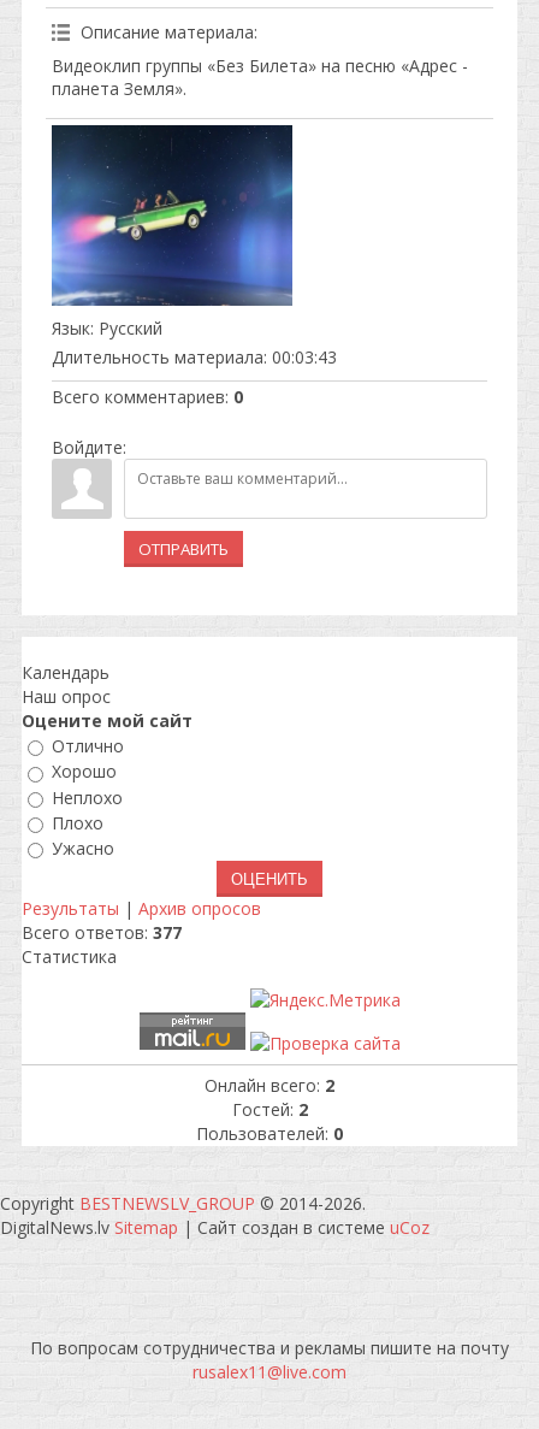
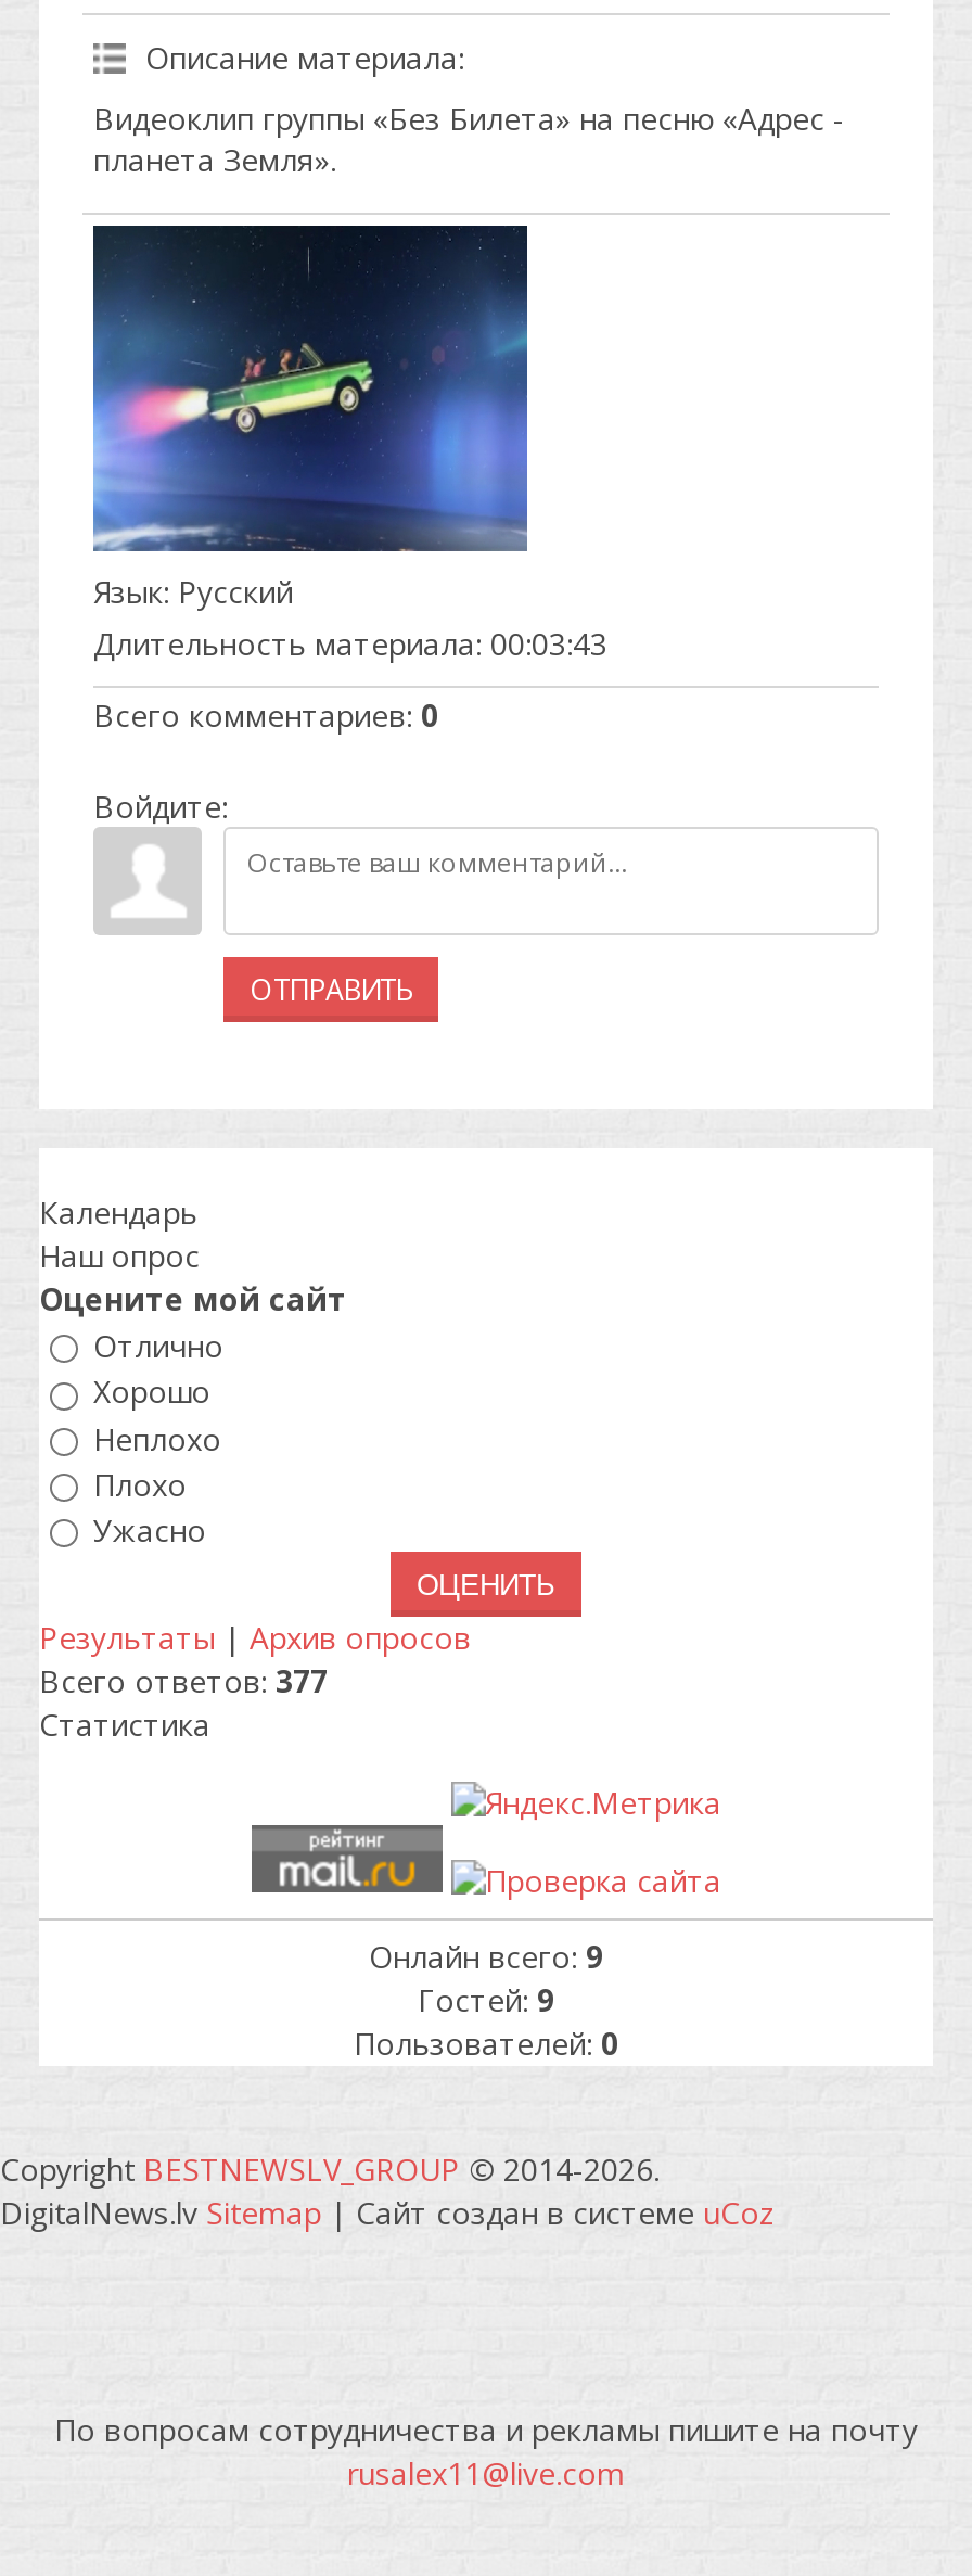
- Онлайн всего: 2
+ Онлайн всего: 9

- Гостей: 2
+ Гостей: 9
